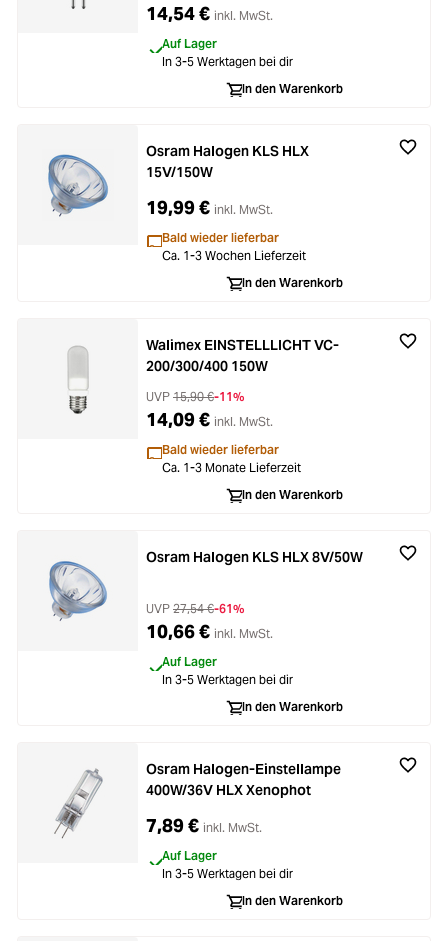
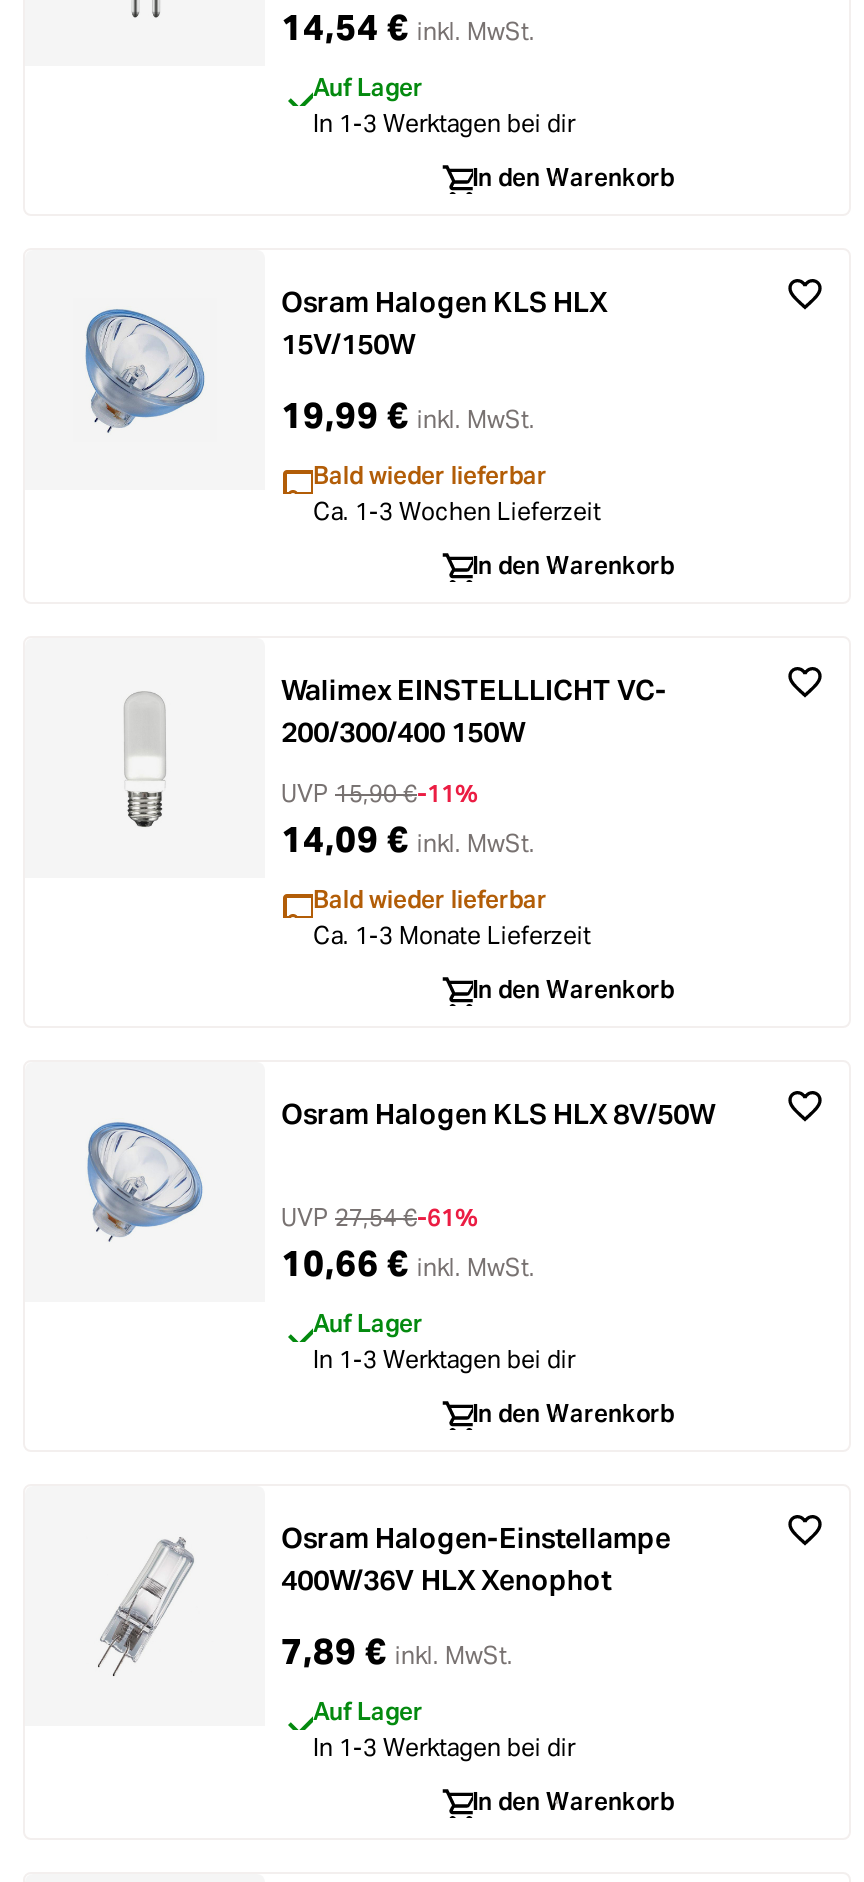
- In 3-5 Werktagen bei dir
+ In 1-3 Werktagen bei dir

- In 3-5 Werktagen bei dir
+ In 1-3 Werktagen bei dir

- In 3-5 Werktagen bei dir
+ In 1-3 Werktagen bei dir
